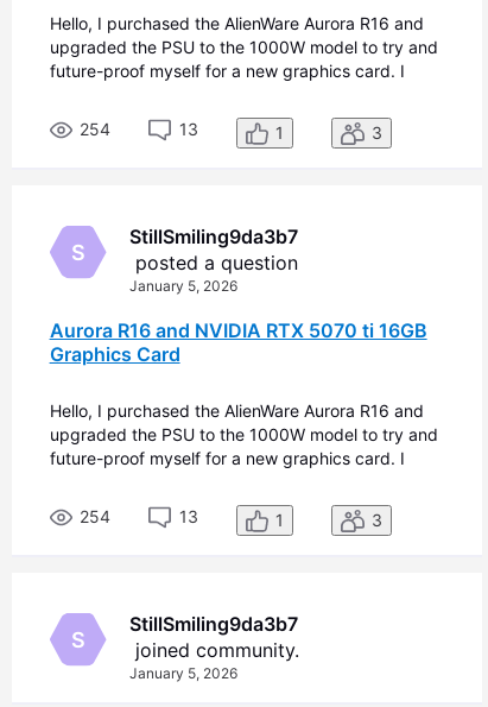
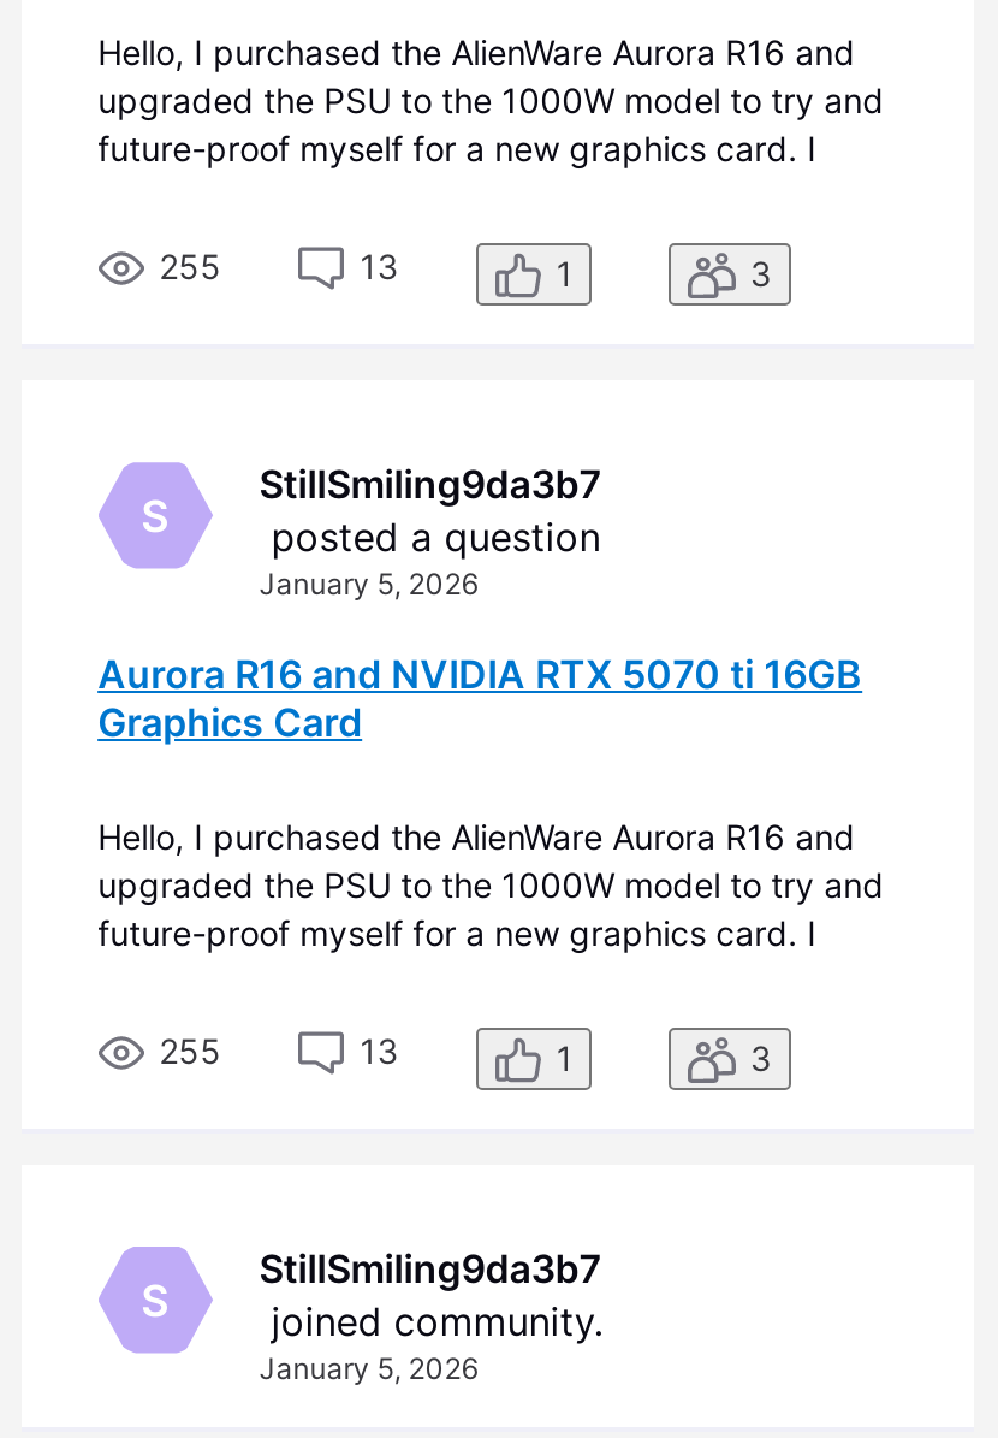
- 254
+ 255

- 254
+ 255
